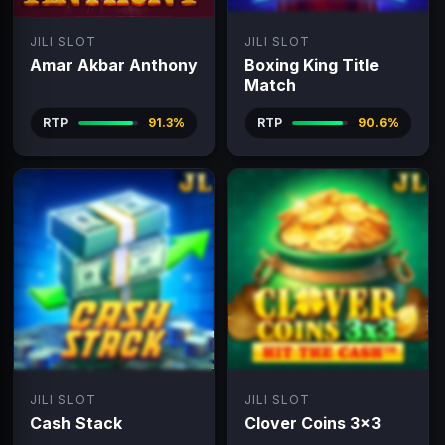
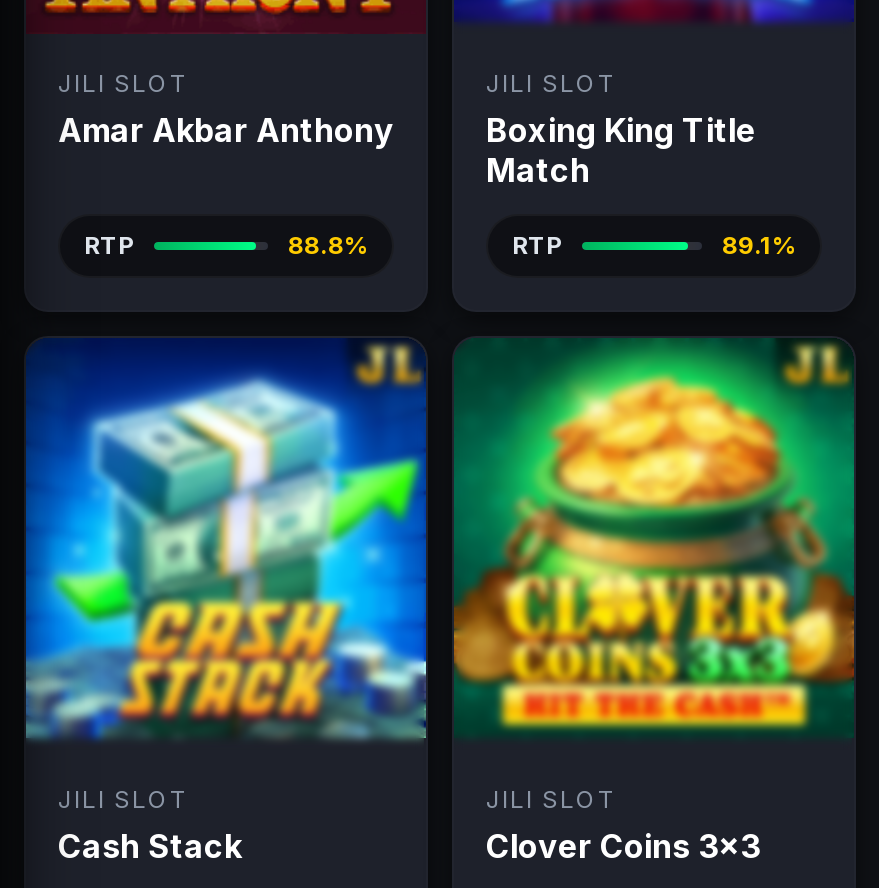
- 91.3%
+ 88.8%

- 90.6%
+ 89.1%
